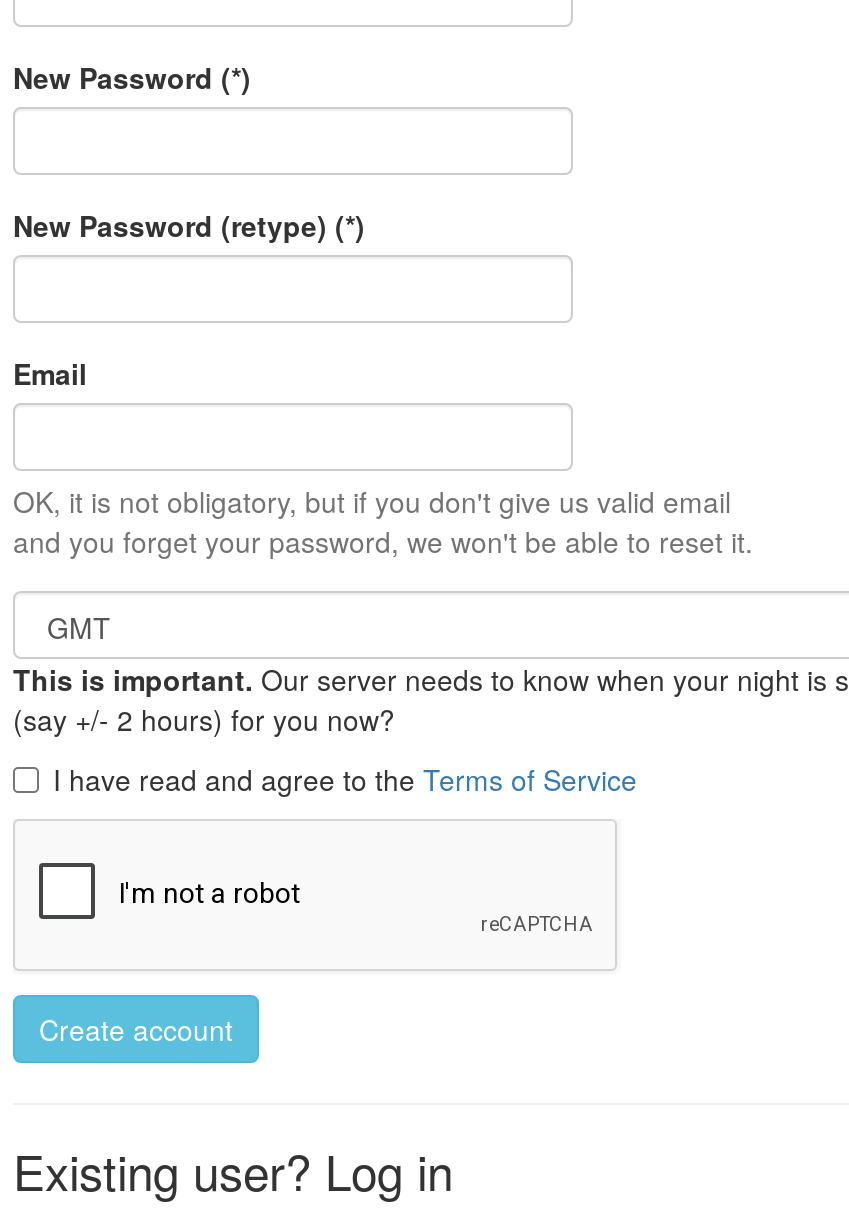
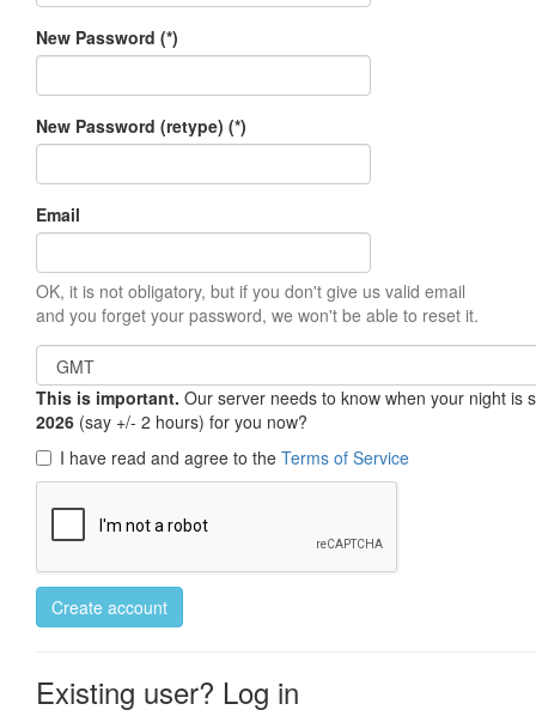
- (say +/- 2 hours) for you now?
+ 2026 (say +/- 2 hours) for you now?
